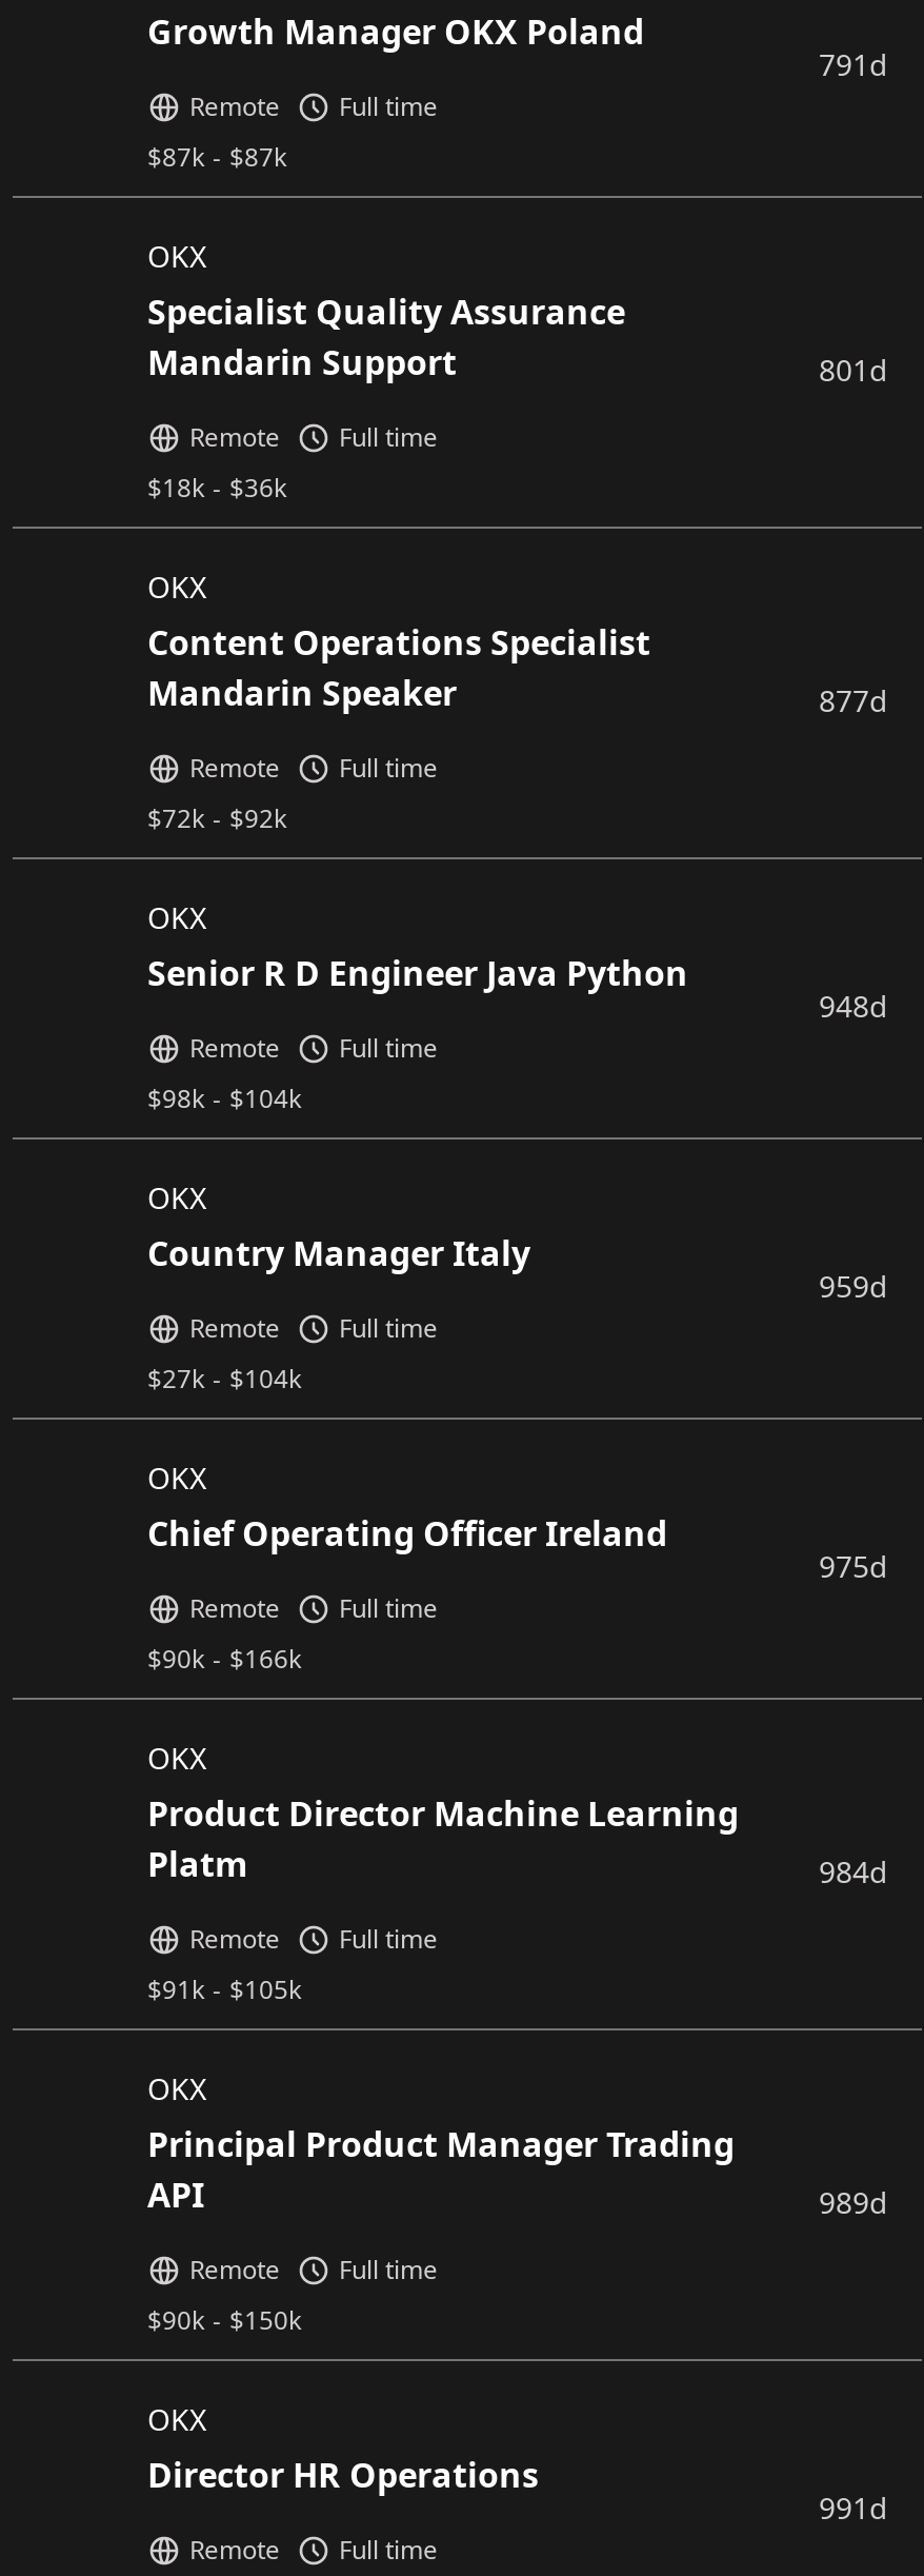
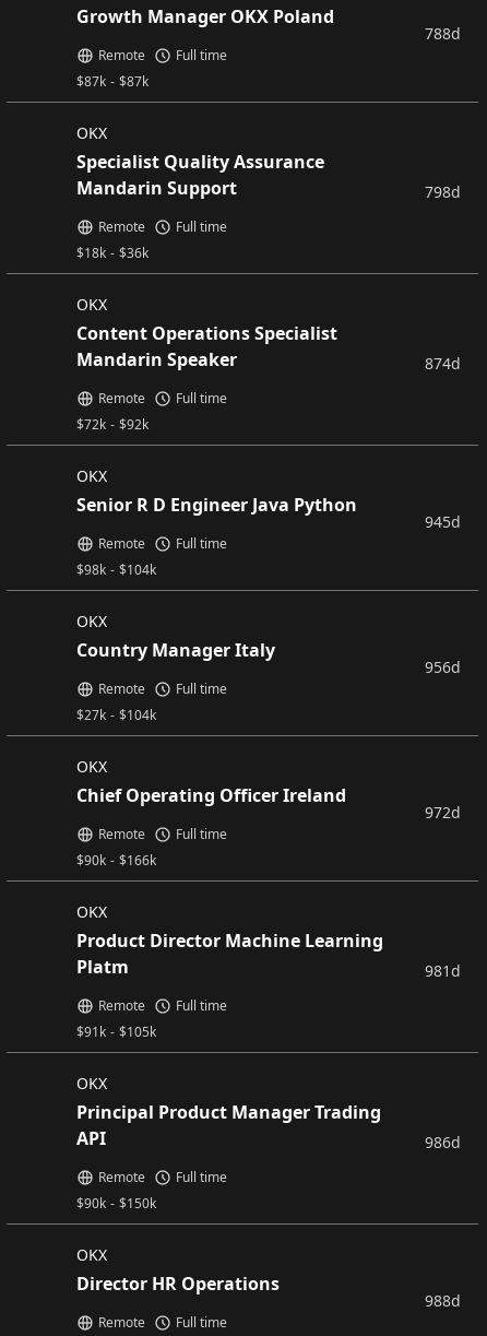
- 791d
+ 788d

- 801d
+ 798d

- 877d
+ 874d

- 948d
+ 945d

- 959d
+ 956d

- 975d
+ 972d

- 984d
+ 981d

- 989d
+ 986d

- 991d
+ 988d
